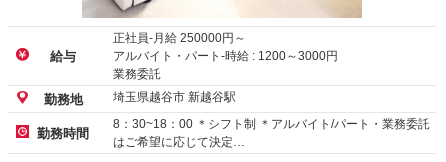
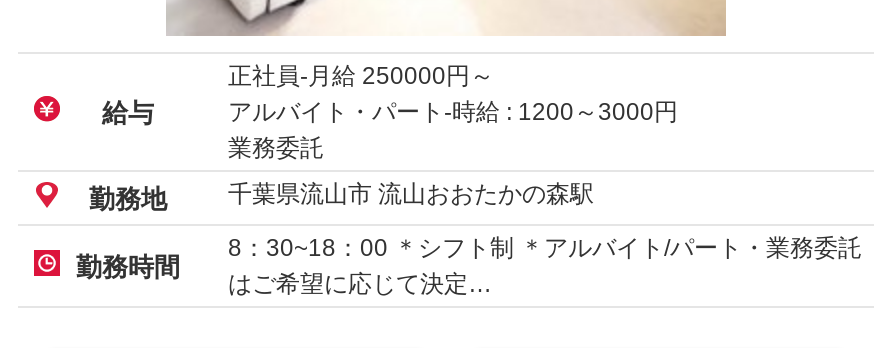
- 埼玉県越谷市 新越谷駅
+ 千葉県流山市 流山おおたかの森駅
